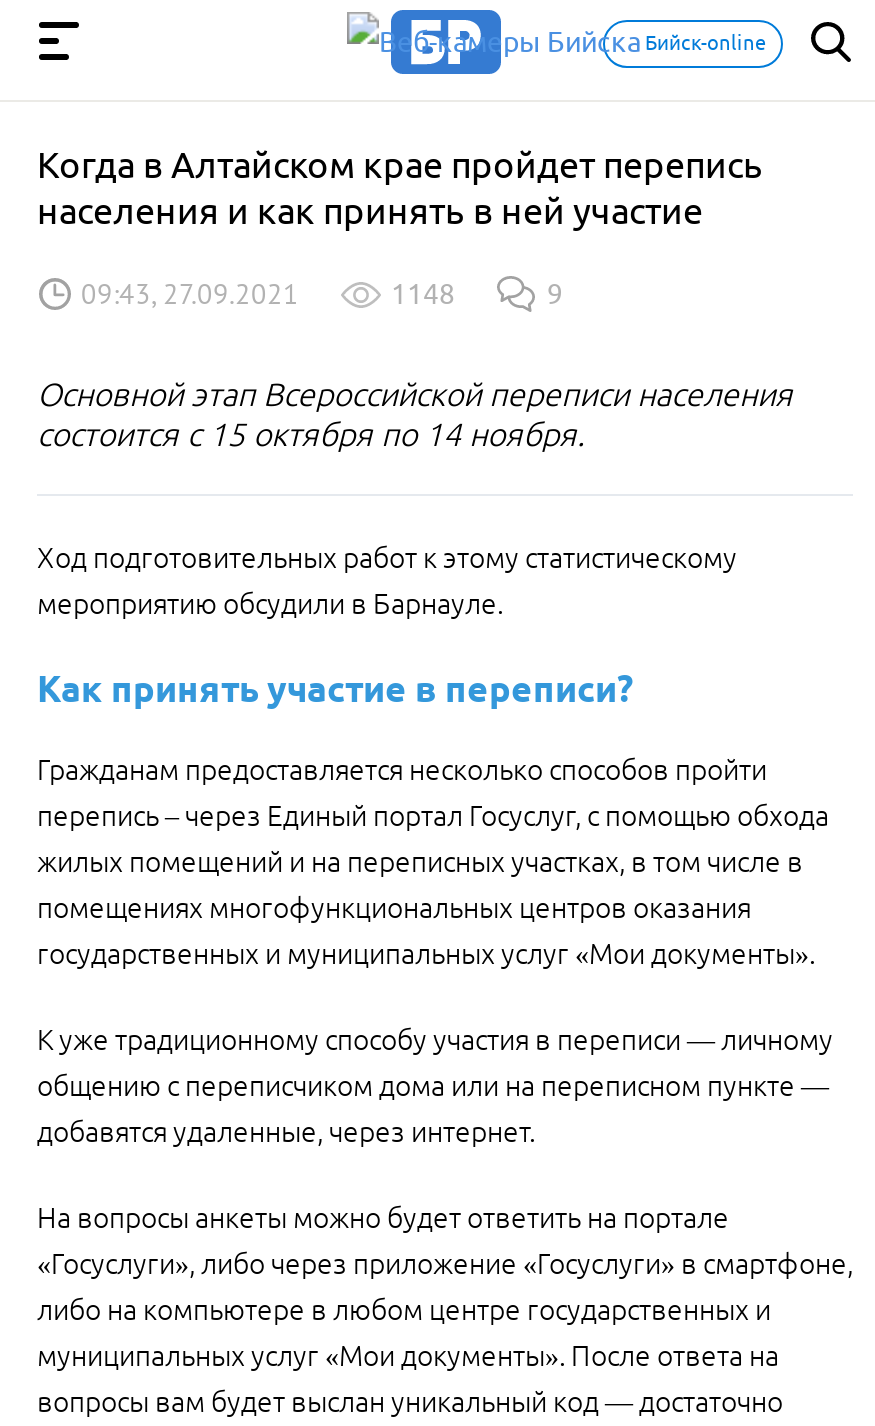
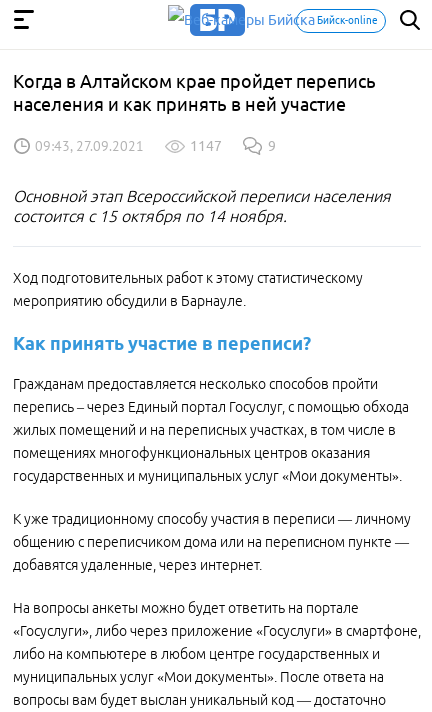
- 1148
+ 1147
